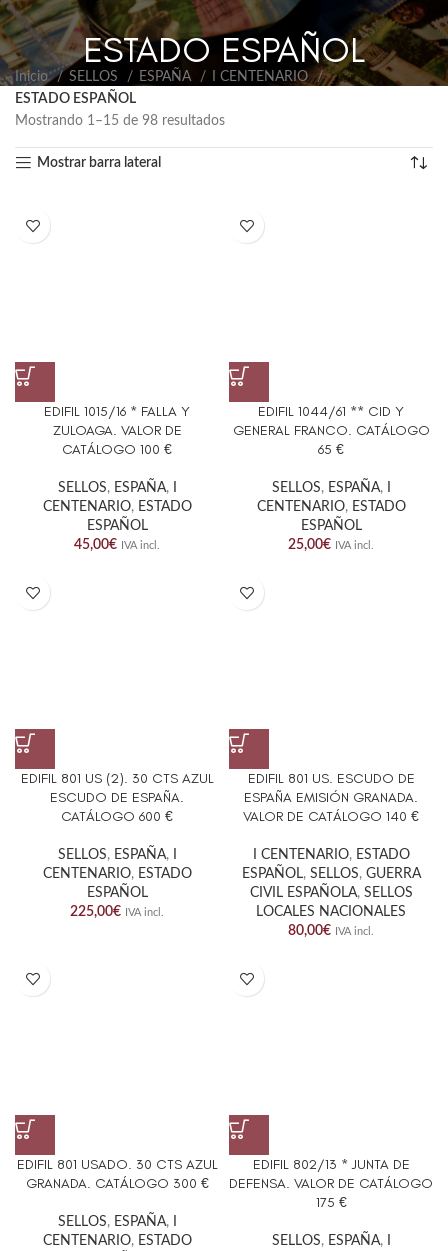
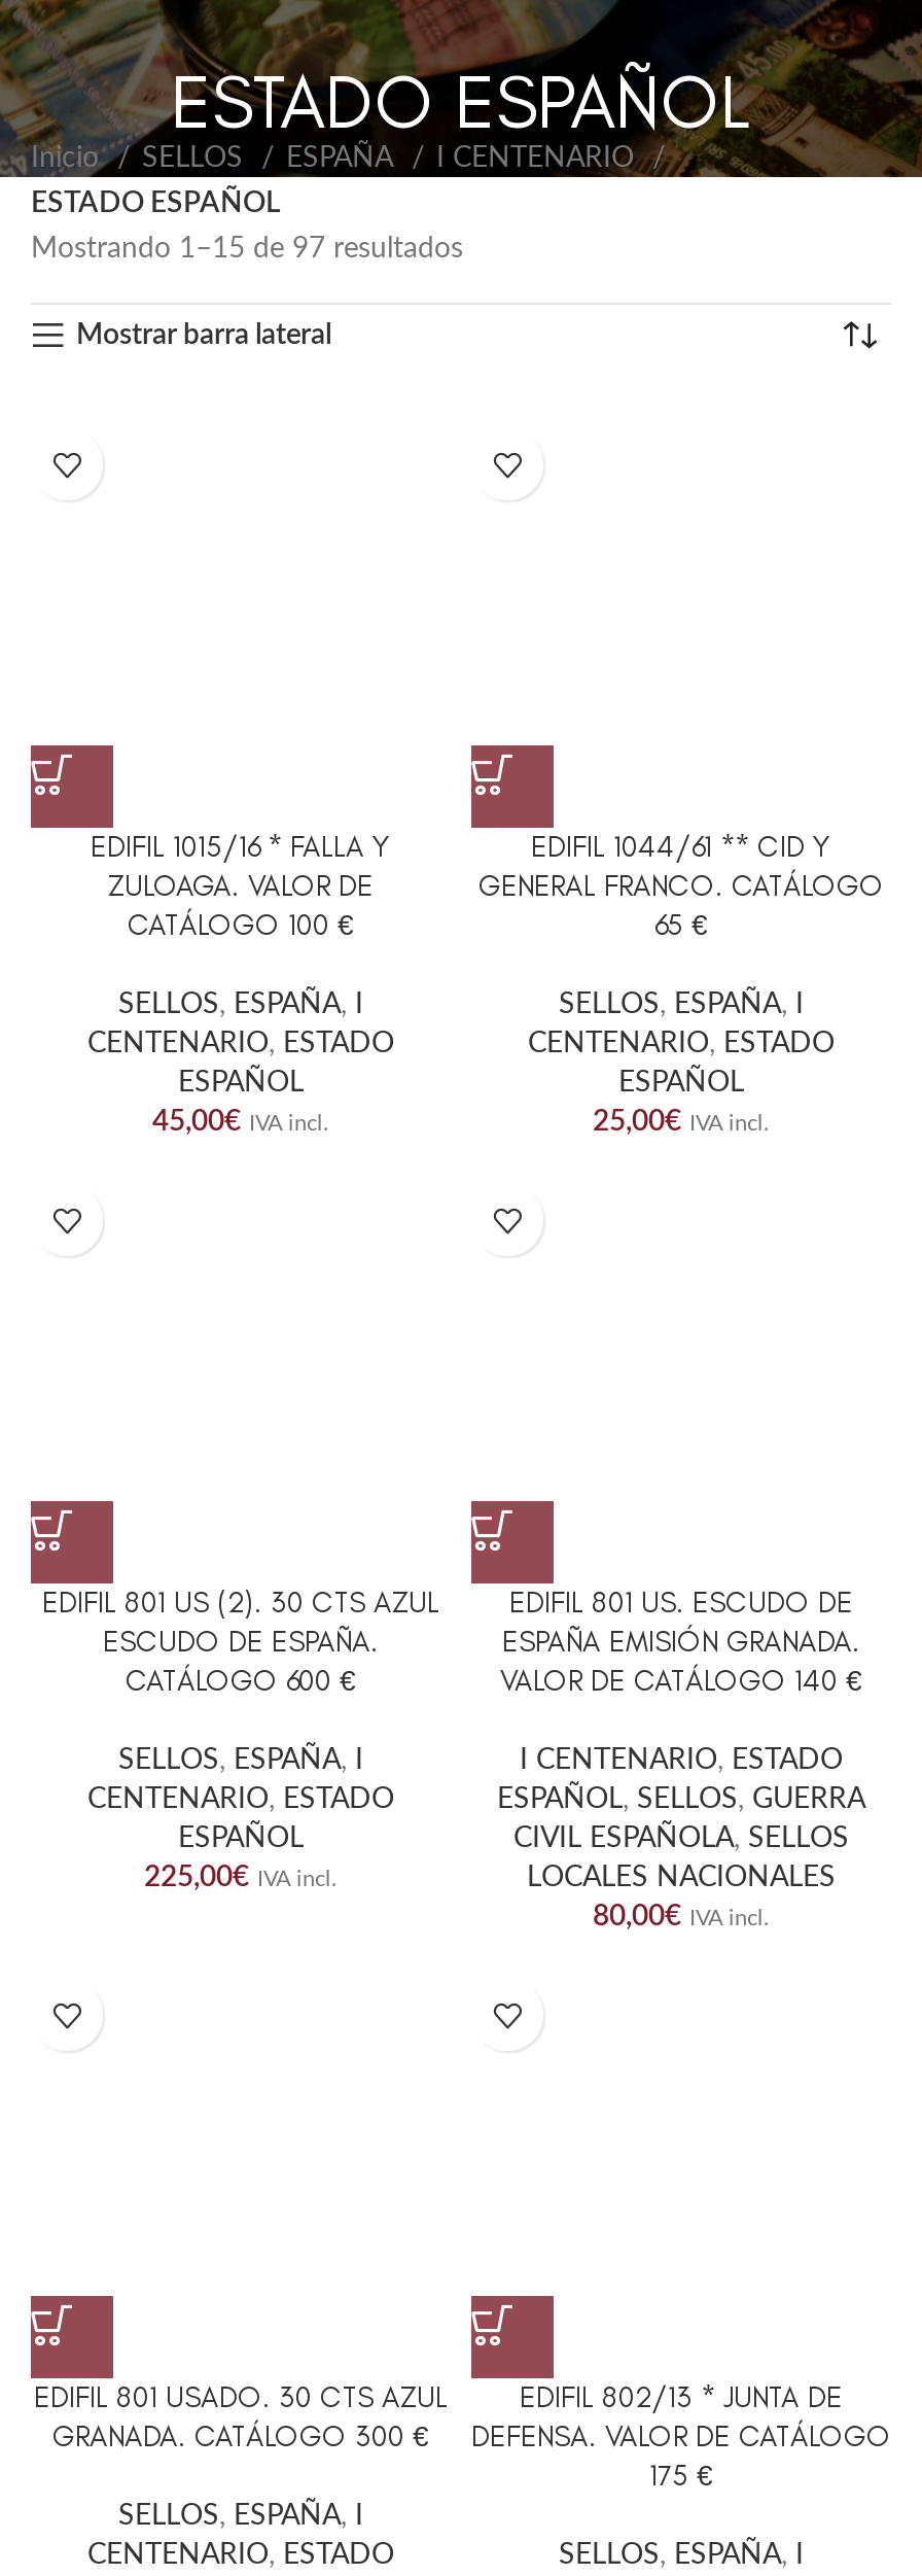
- Mostrando 1–15 de 98 resultados
+ Mostrando 1–15 de 97 resultados
